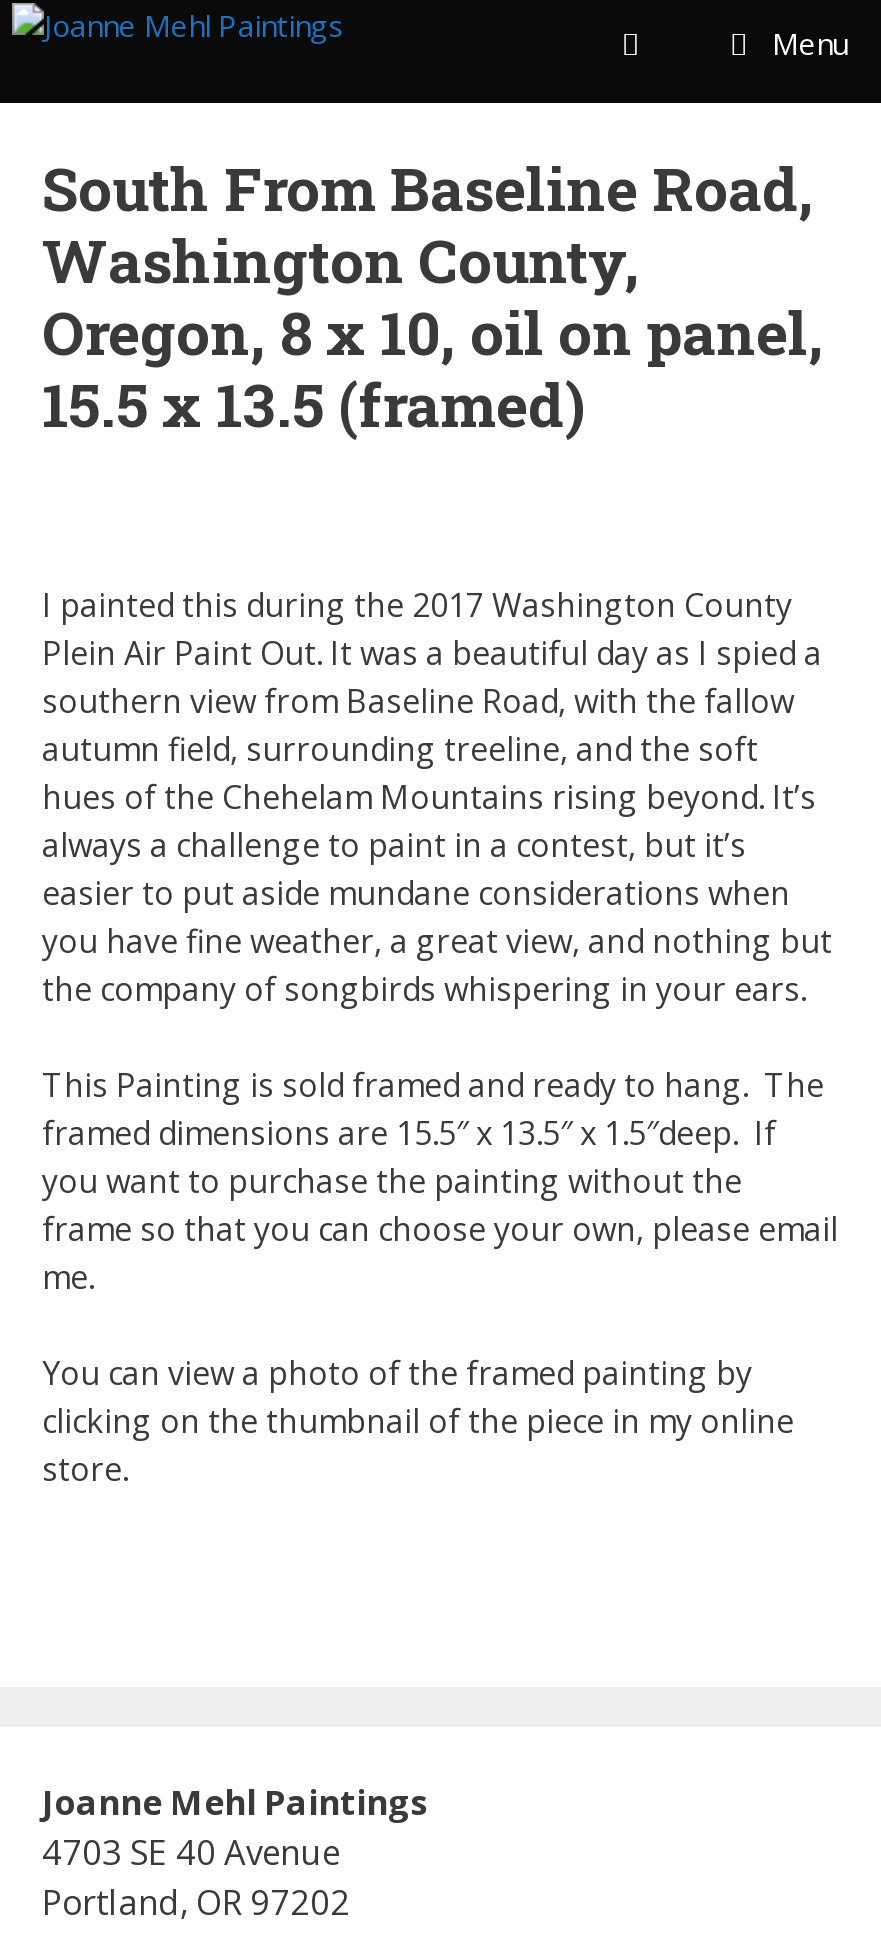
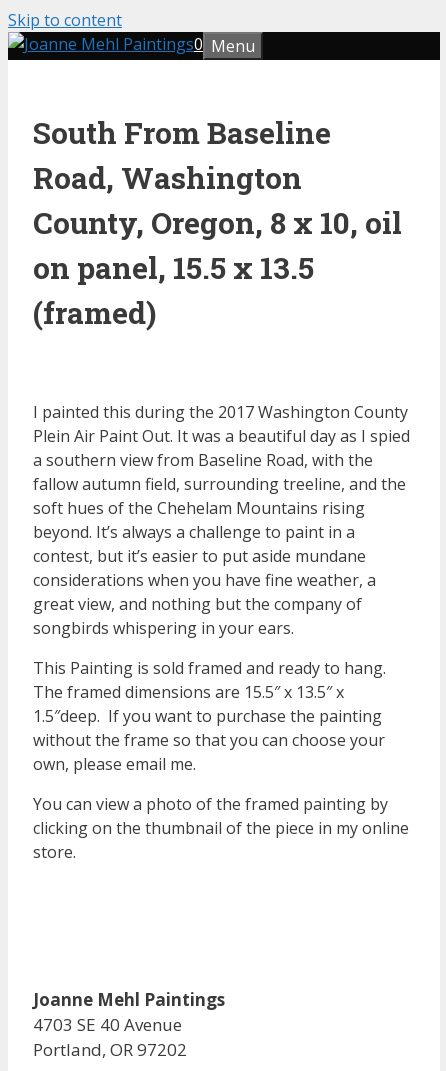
- Menu
+ Skip to content
+ 0 Menu

moved down: You can view a photo of the framed painting by | clicking on the thumbnail of the piece in my online | store.
